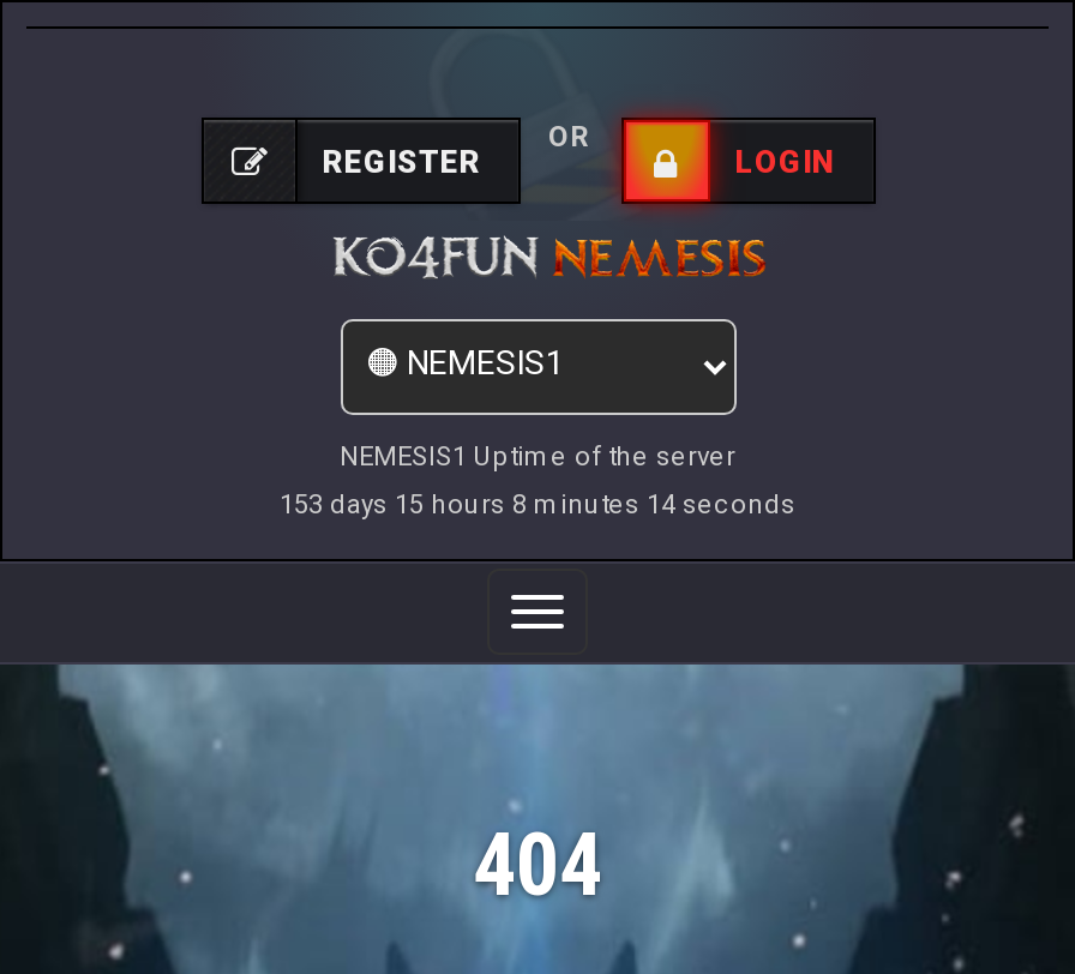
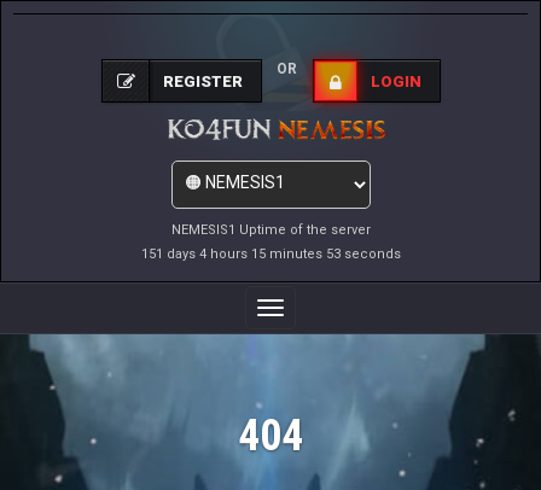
- 153 days 15 hours 8 minutes 14 seconds
+ 151 days 4 hours 15 minutes 53 seconds
